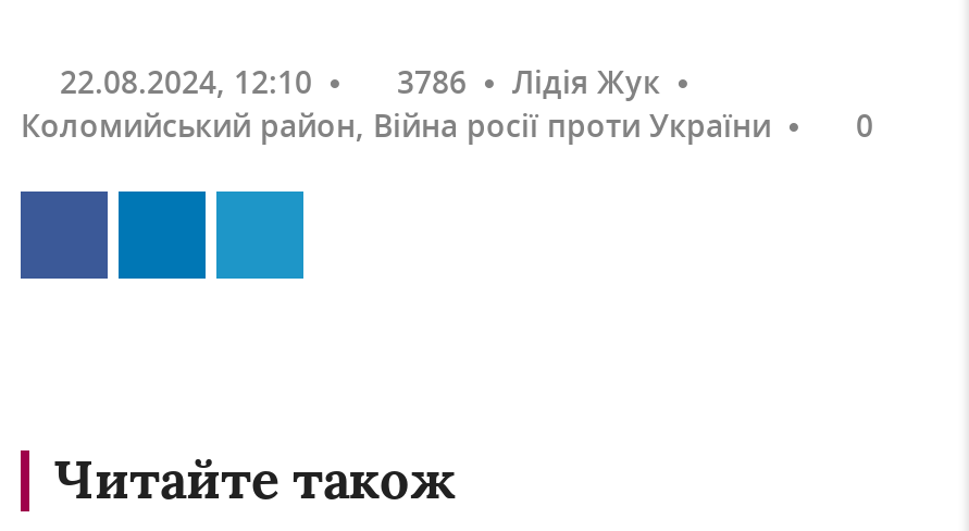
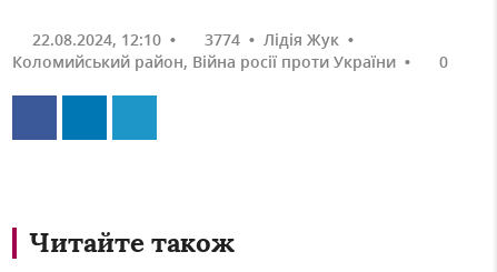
- 22.08.2024, 12:10 • 3786 • Лідія Жук •
+ 22.08.2024, 12:10 • 3774 • Лідія Жук •
